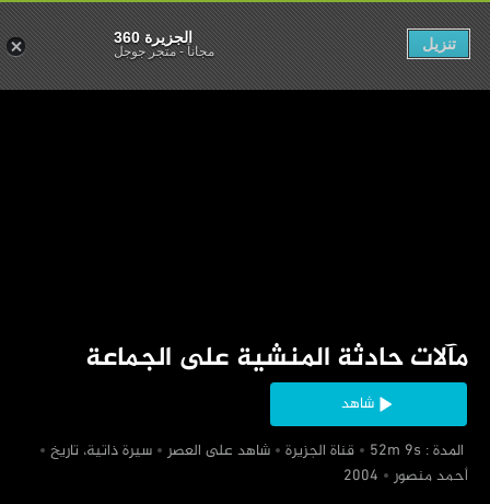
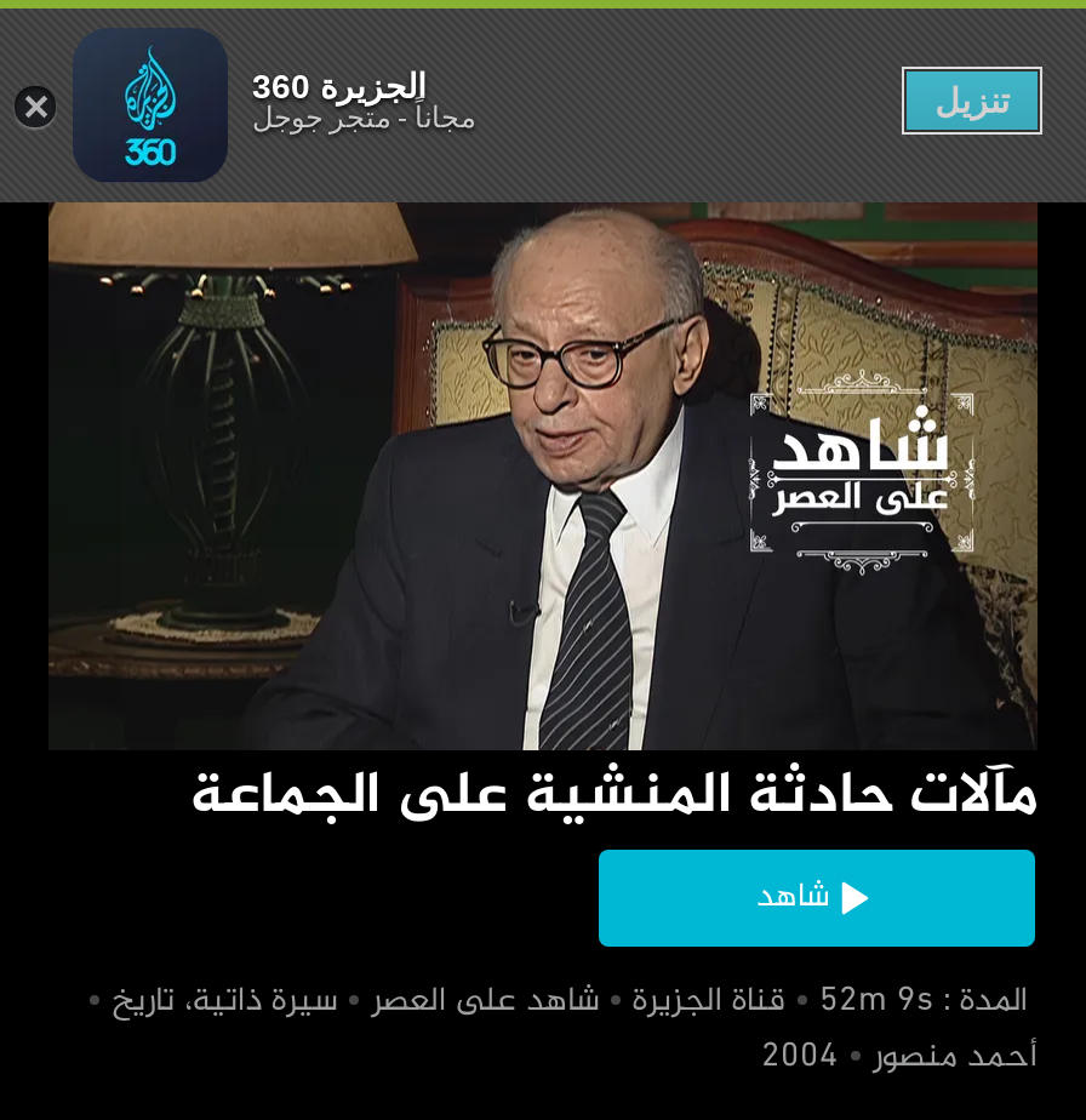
+ [image]

+ [image]
